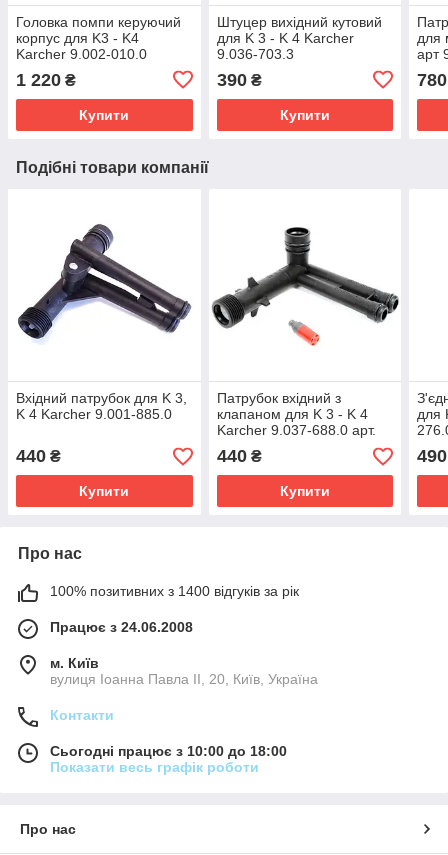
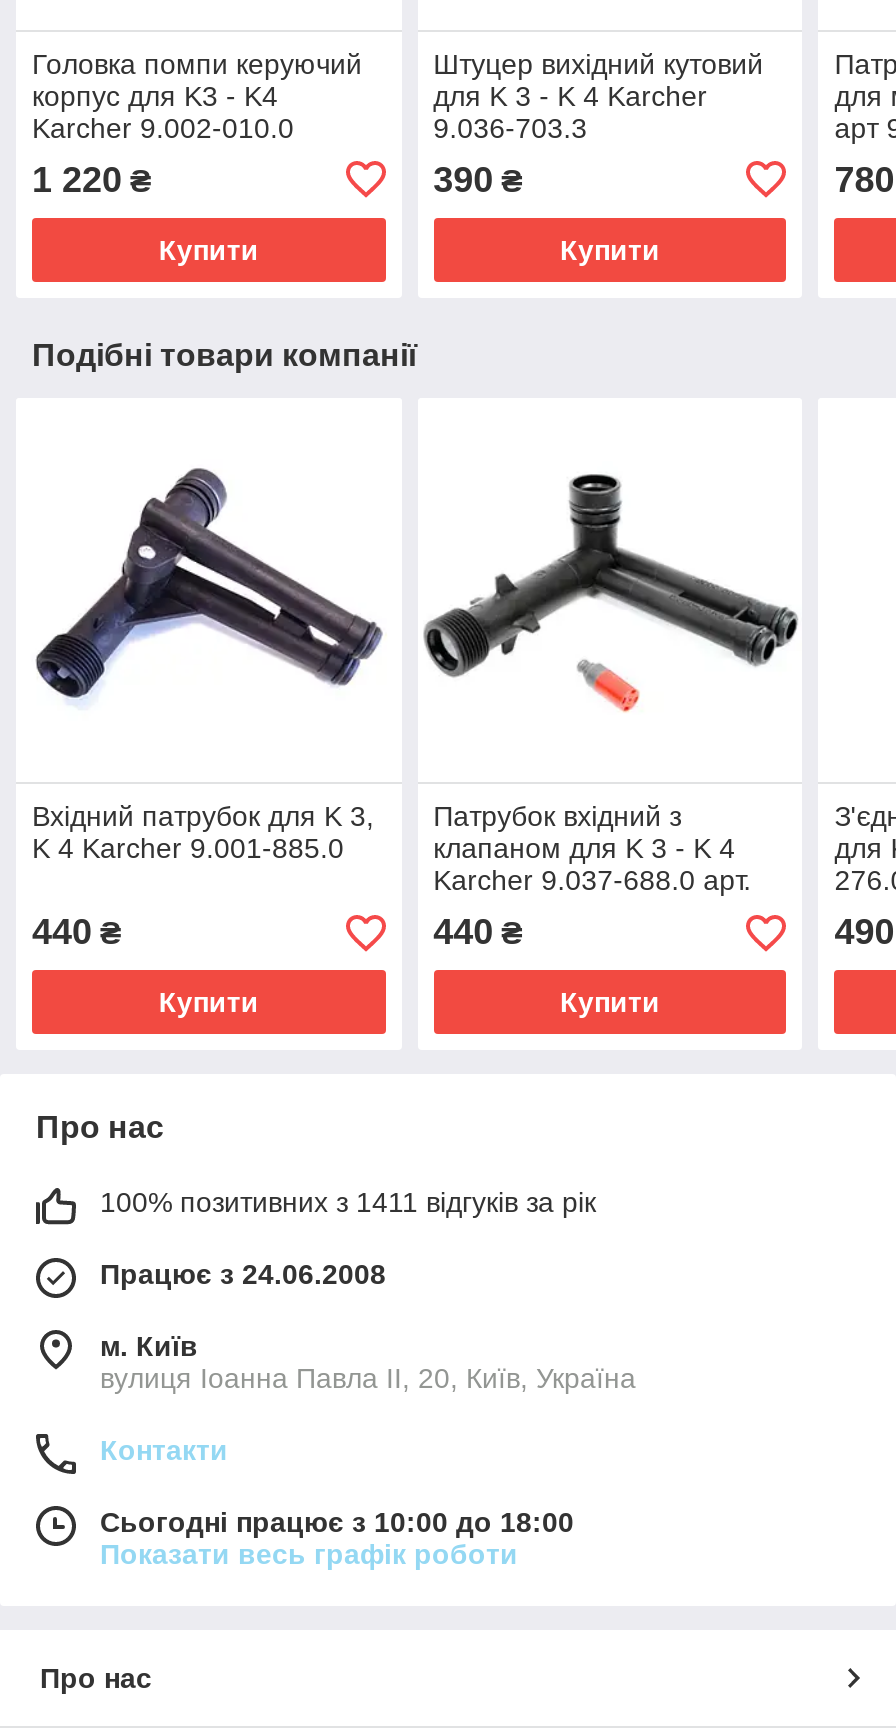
- 100% позитивних з 1400 відгуків за рік
+ 100% позитивних з 1411 відгуків за рік
